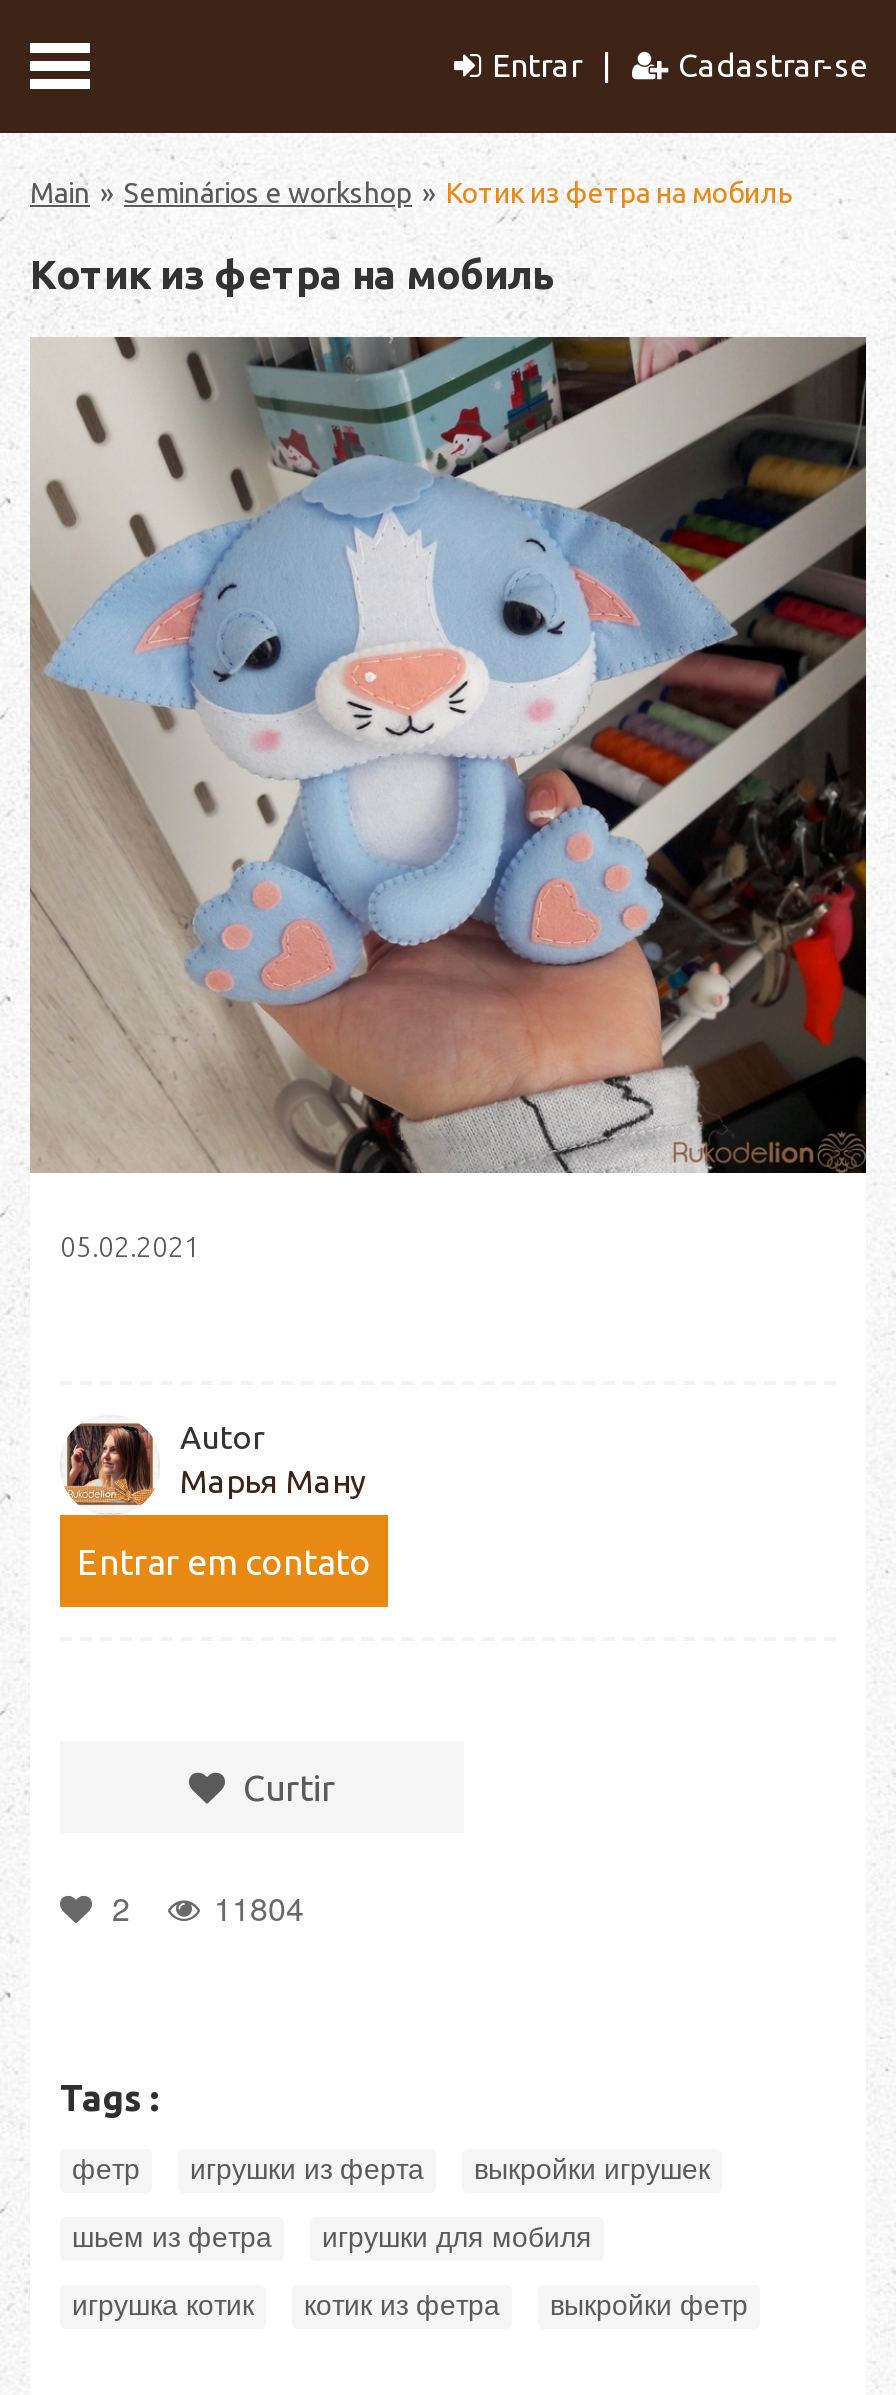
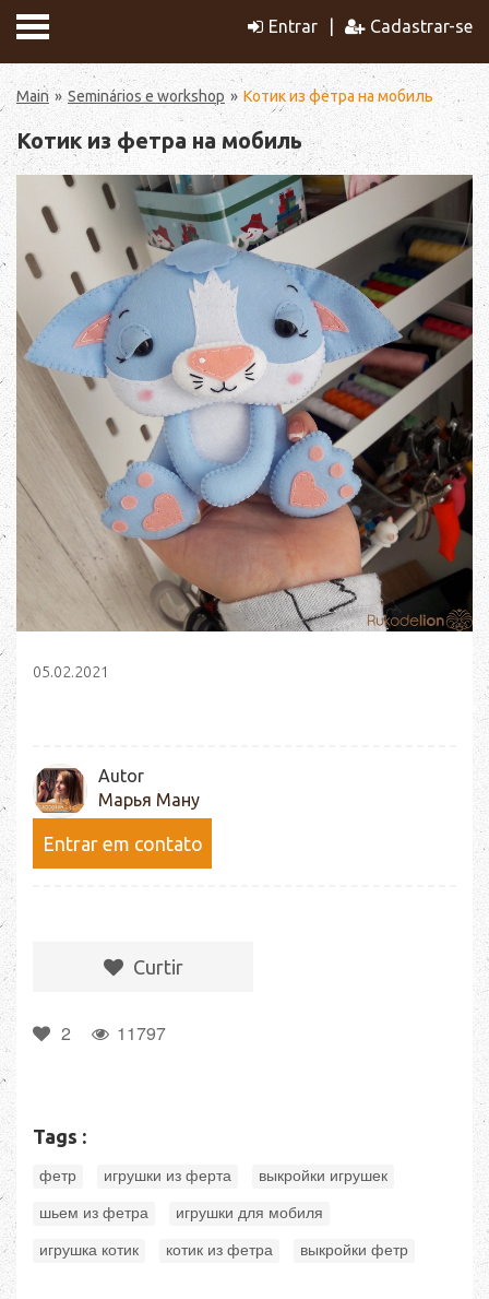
- 2 11804
+ 2 11797
